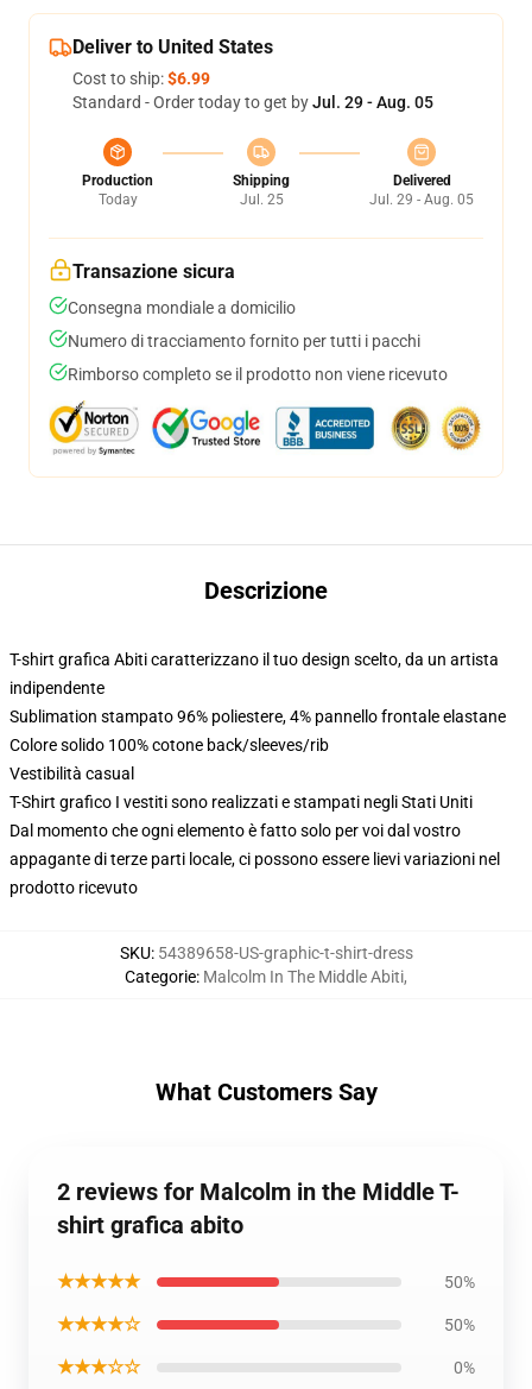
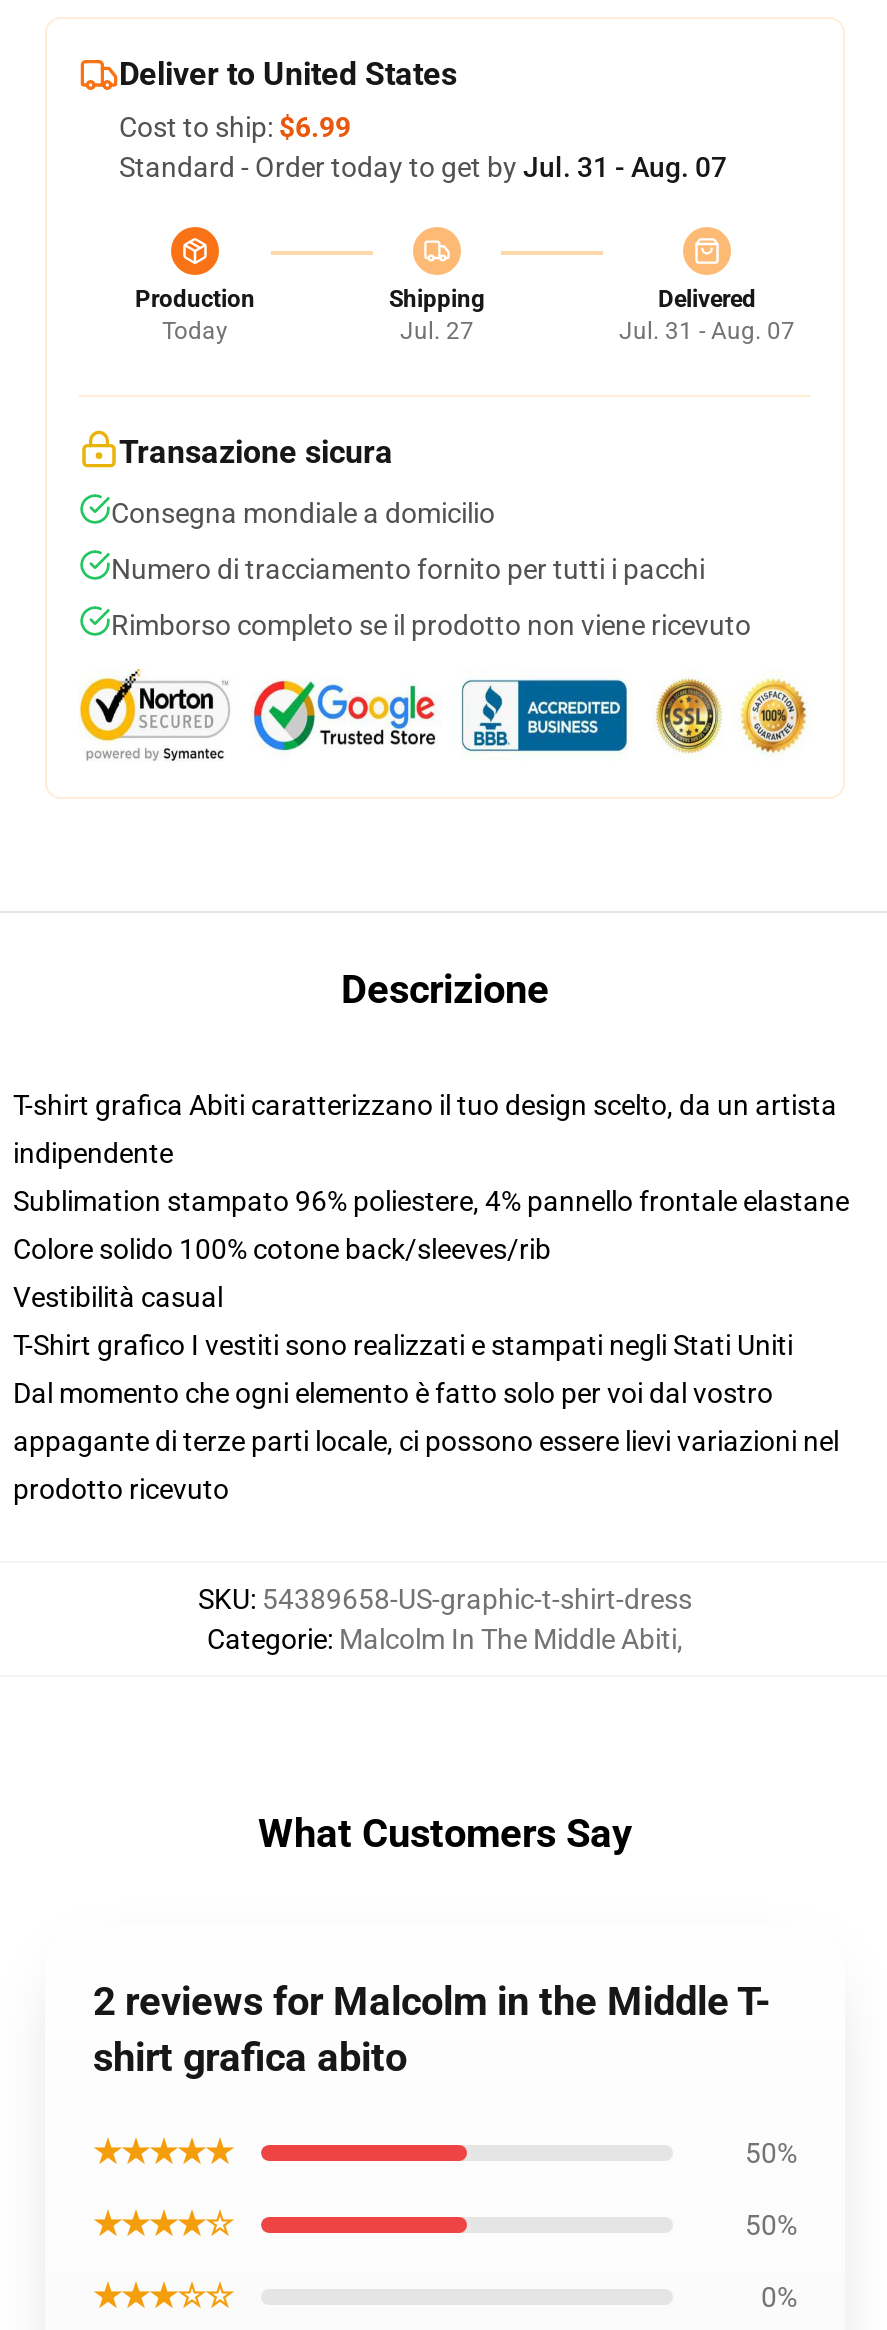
- Standard - Order today to get by Jul. 29 - Aug. 05
+ Standard - Order today to get by Jul. 31 - Aug. 07

- Jul. 25
+ Jul. 27

- Jul. 29 - Aug. 05
+ Jul. 31 - Aug. 07
